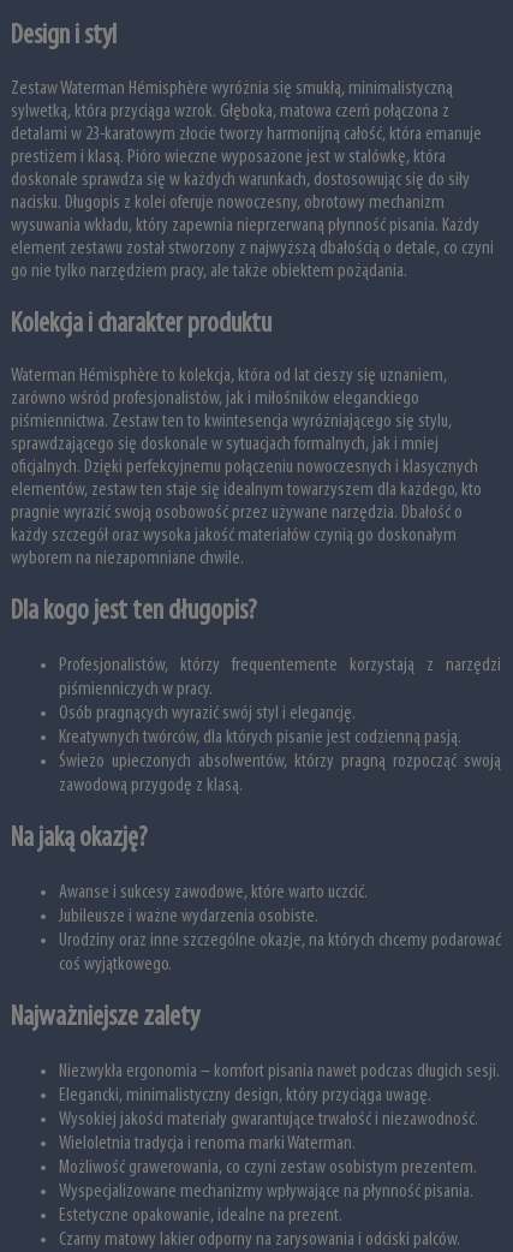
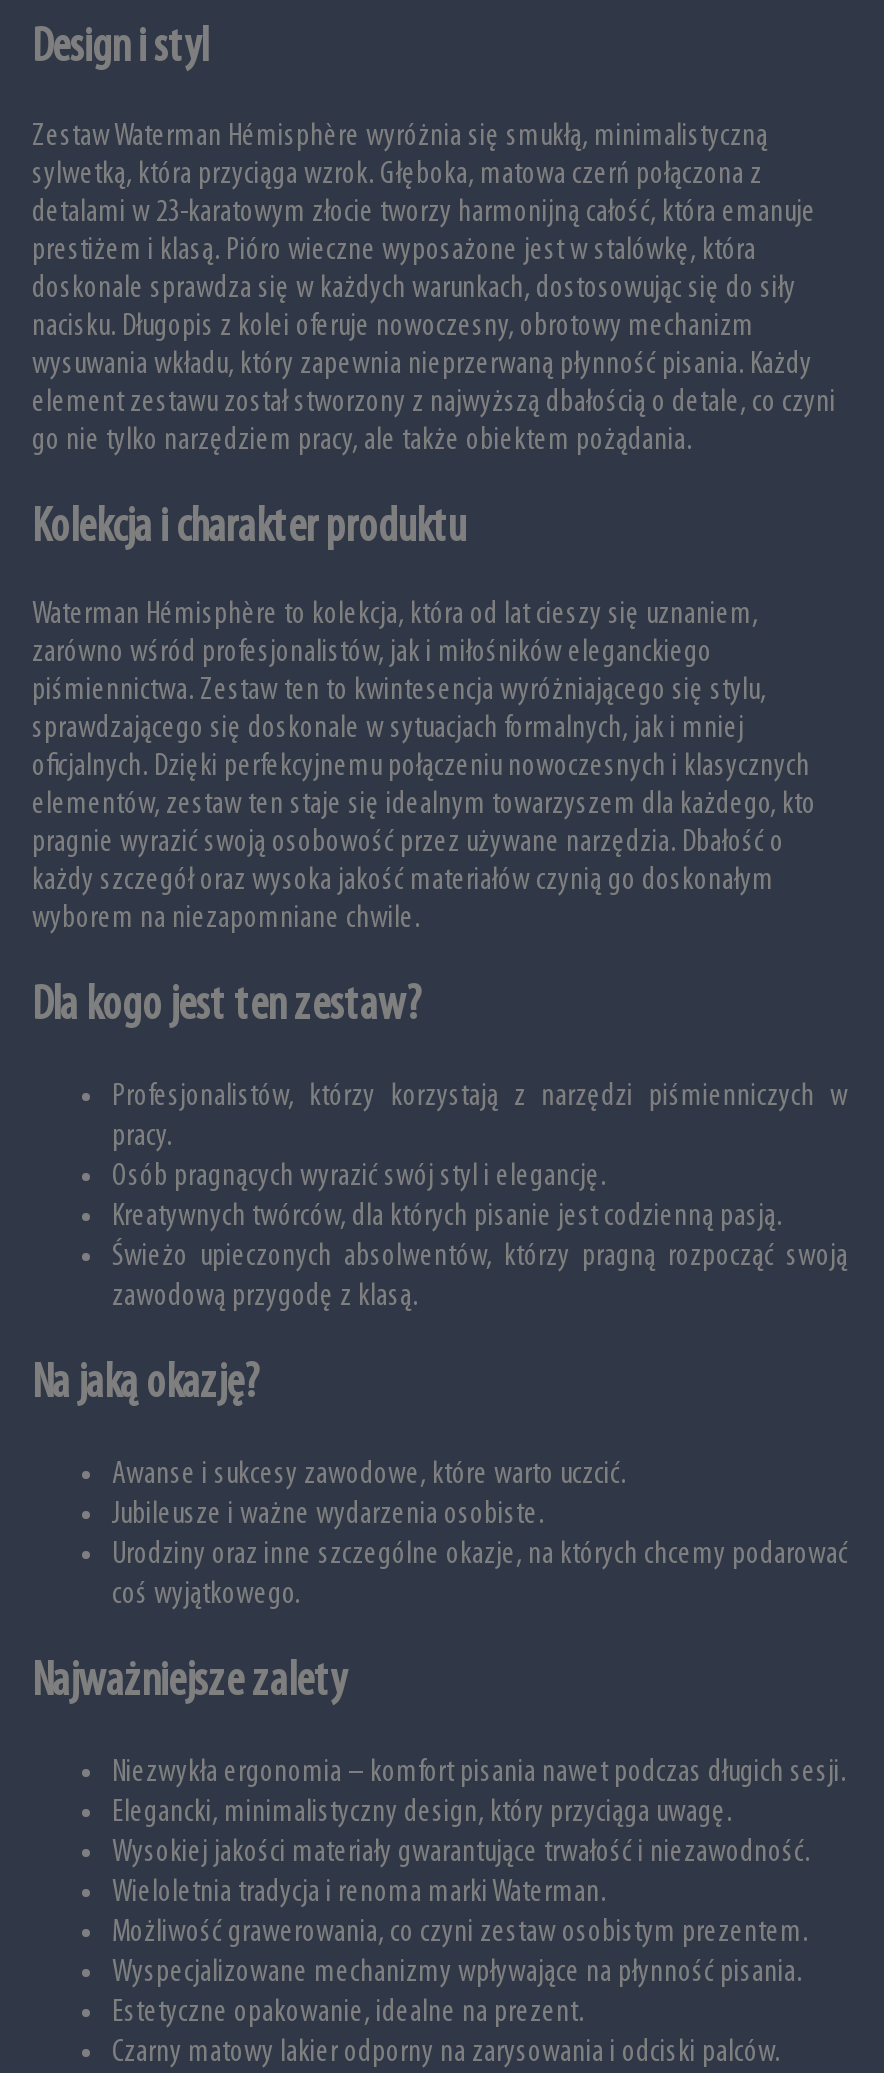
- Dla kogo jest ten długopis?
+ Dla kogo jest ten zestaw?

- Profesjonalistów, którzy frequentemente korzystają z narzędzi
- piśmienniczych w pracy.
+ Profesjonalistów, którzy korzystają z narzędzi piśmienniczych w
+ pracy.
